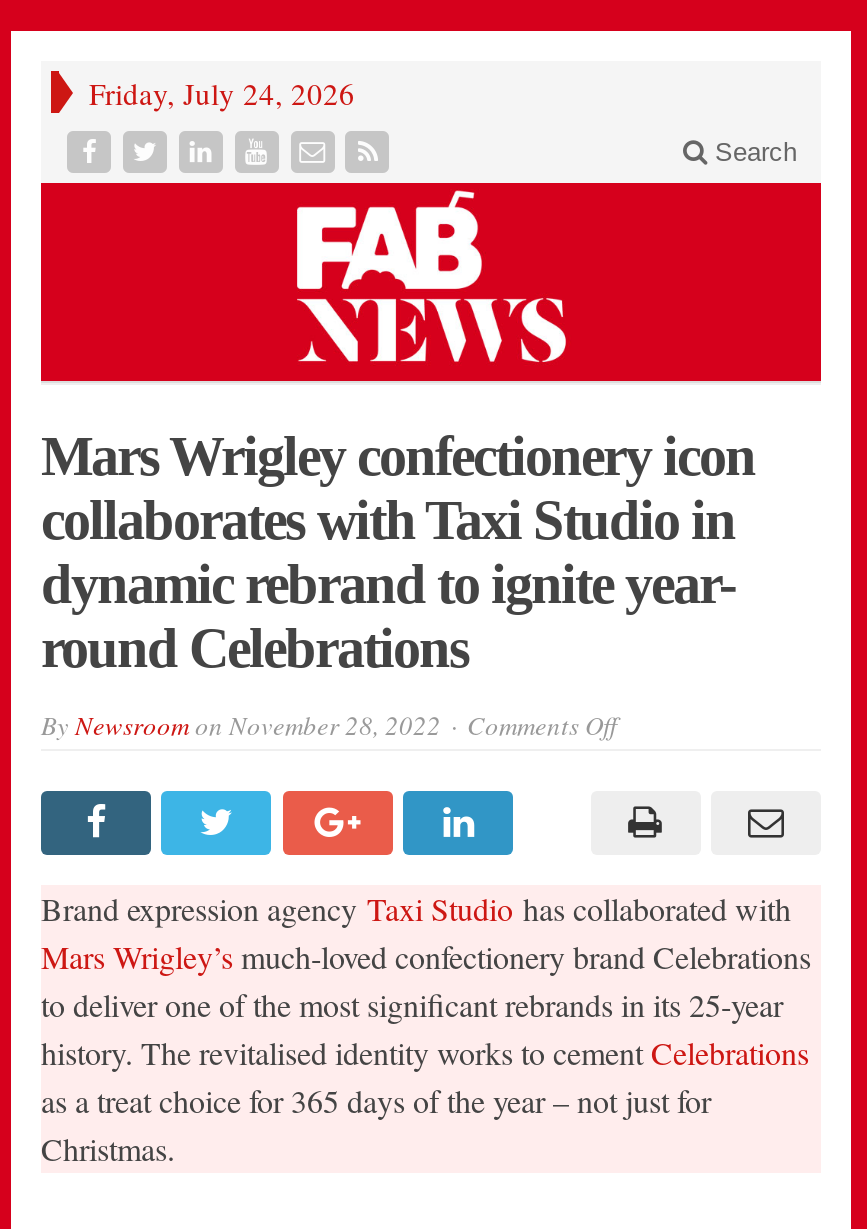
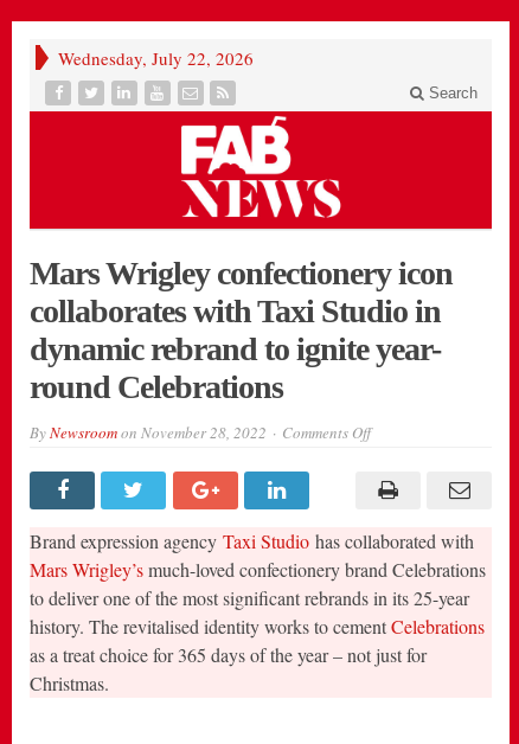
- Friday, July 24, 2026
+ Wednesday, July 22, 2026
